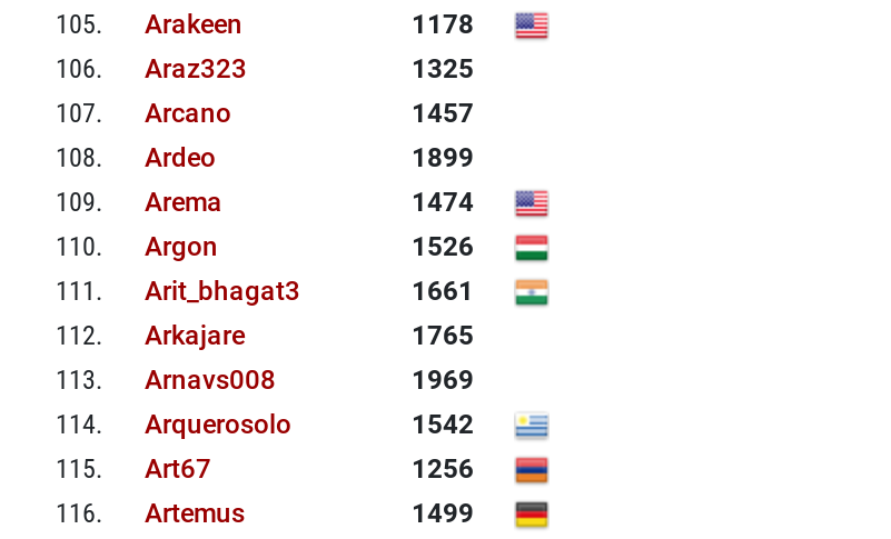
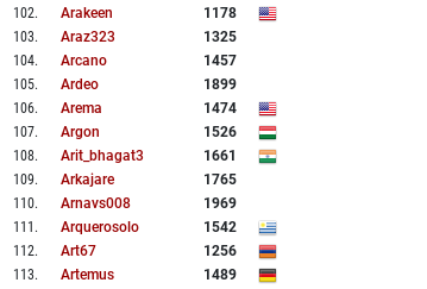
- 105. Arakeen
+ 102. Arakeen

- 106. Araz323
+ 103. Araz323

- 107. Arcano
+ 104. Arcano

- 108. Ardeo
+ 105. Ardeo

- 109. Arema
+ 106. Arema

- 110. Argon
+ 107. Argon

- 111. Arit_bhagat3
+ 108. Arit_bhagat3

- 112. Arkajare
+ 109. Arkajare

- 113. Arnavs008
+ 110. Arnavs008

- 114. Arquerosolo
+ 111. Arquerosolo

- 115. Art67
+ 112. Art67

- 116. Artemus
+ 113. Artemus

- 1499
+ 1489
